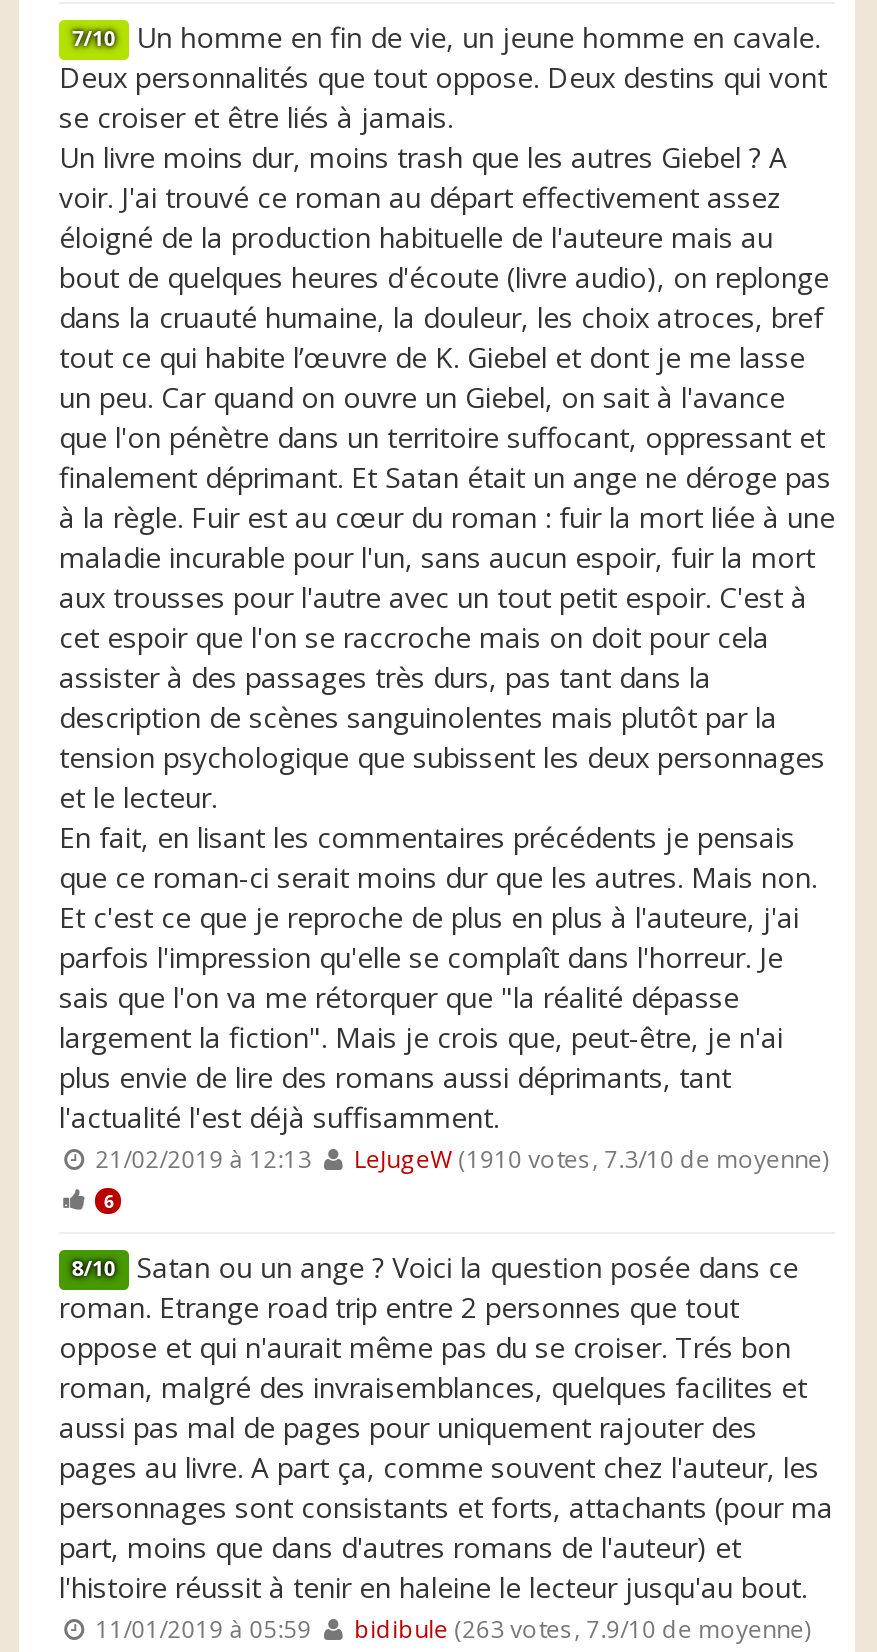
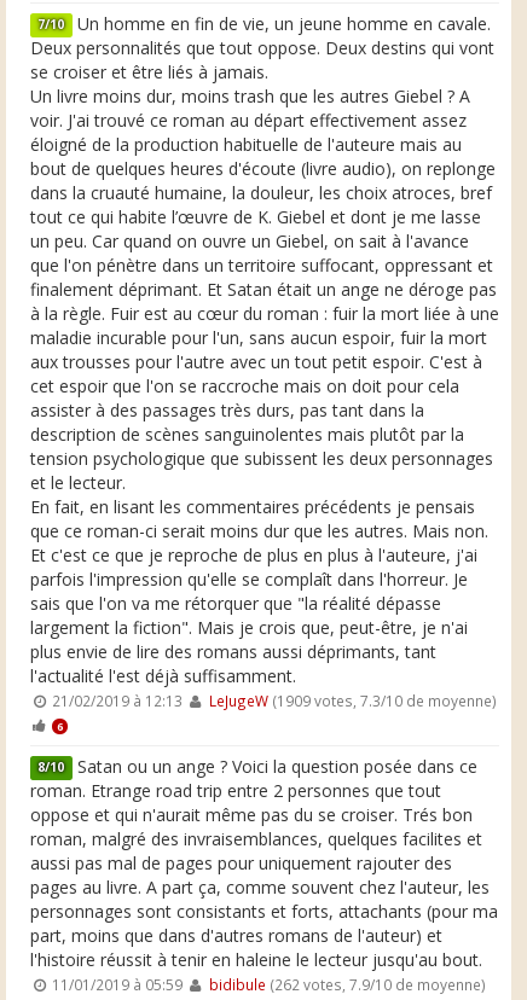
- LeJugeW (1910 votes, 7.3/10 de moyenne)
+ LeJugeW (1909 votes, 7.3/10 de moyenne)

- bidibule (263 votes, 7.9/10 de moyenne)
+ bidibule (262 votes, 7.9/10 de moyenne)
